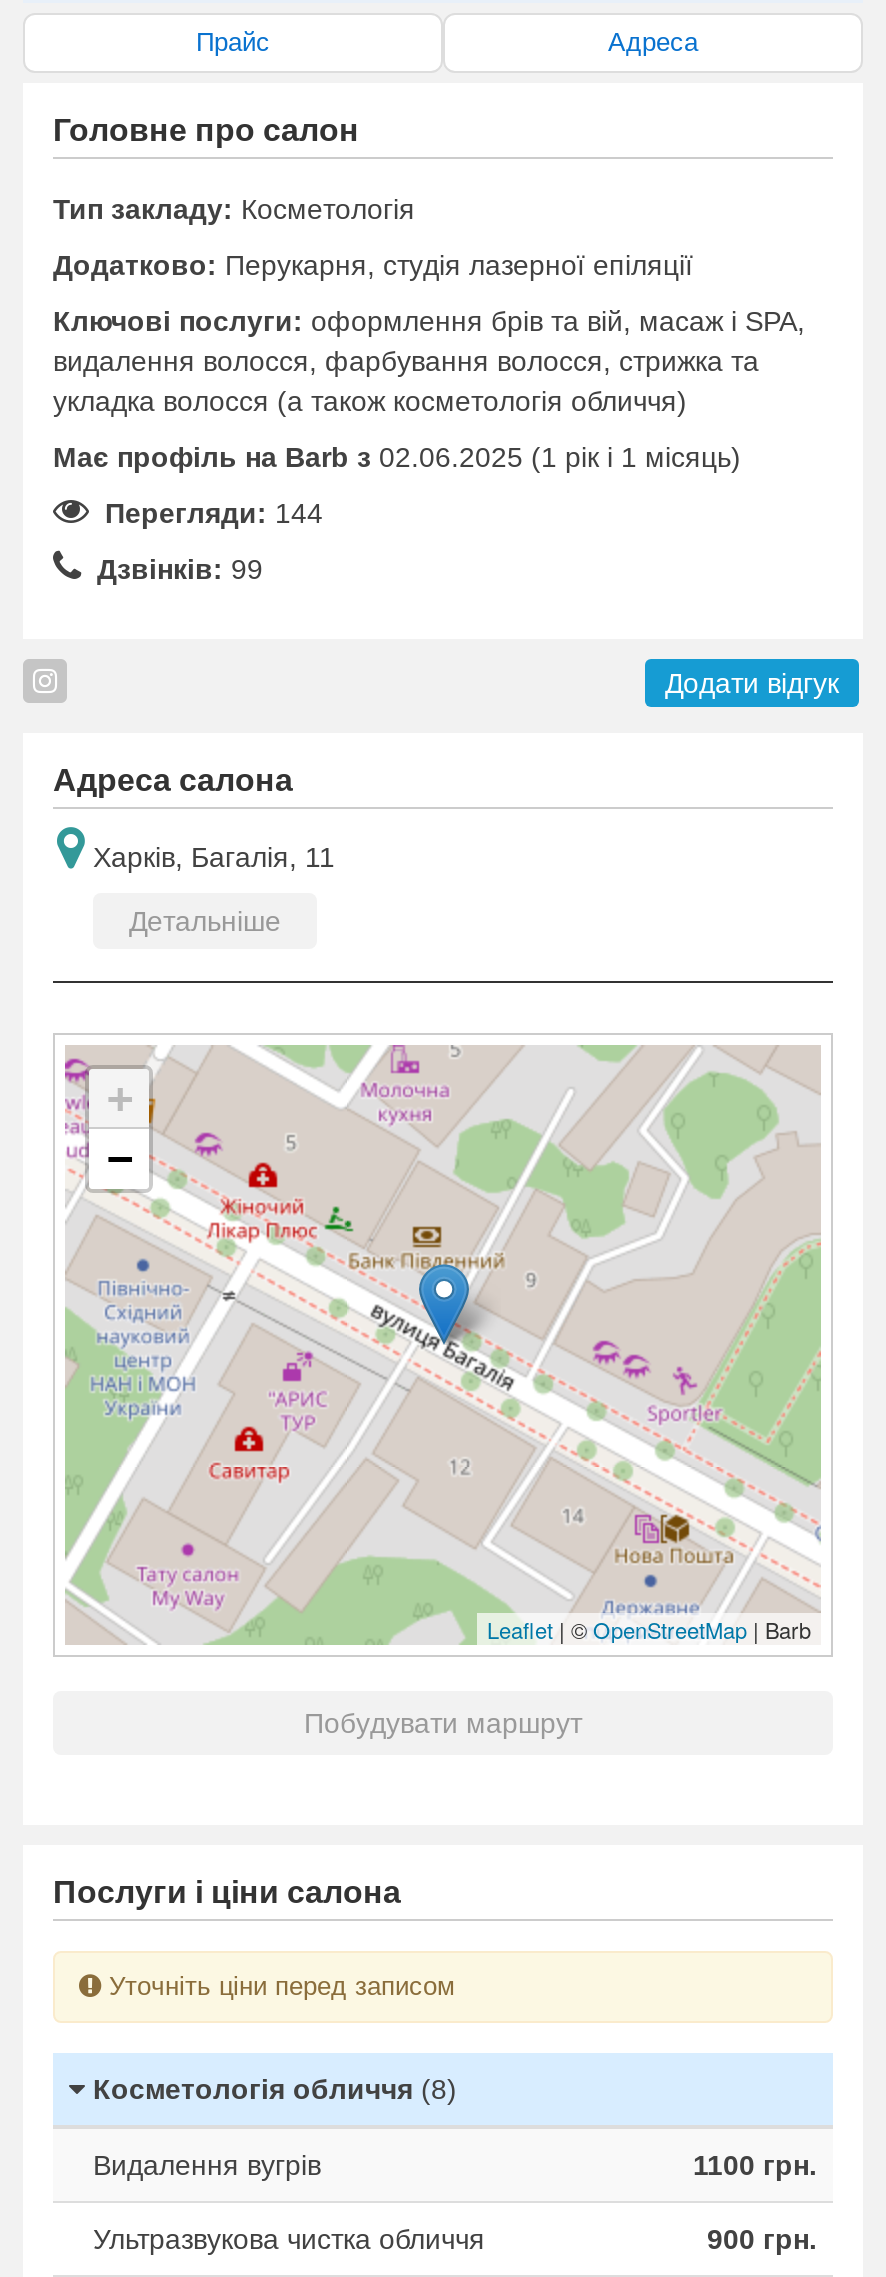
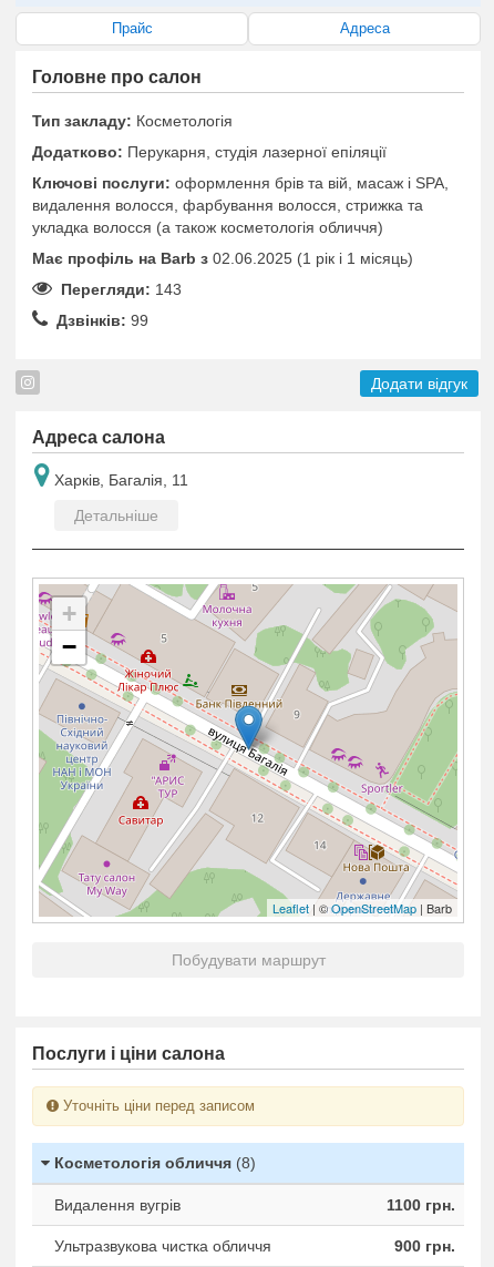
- Перегляди: 144
+ Перегляди: 143
